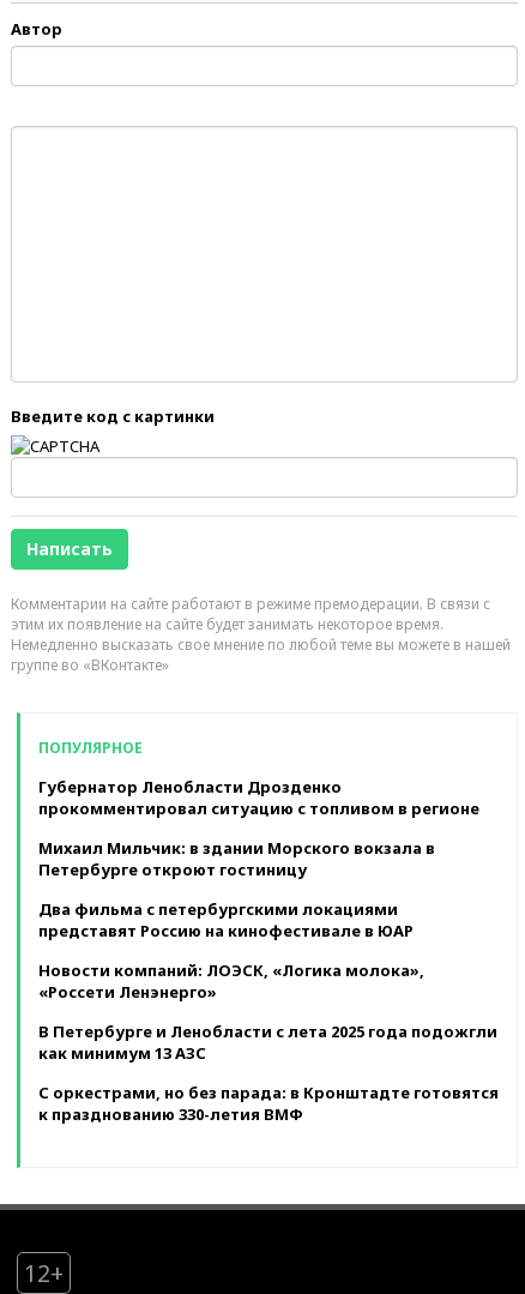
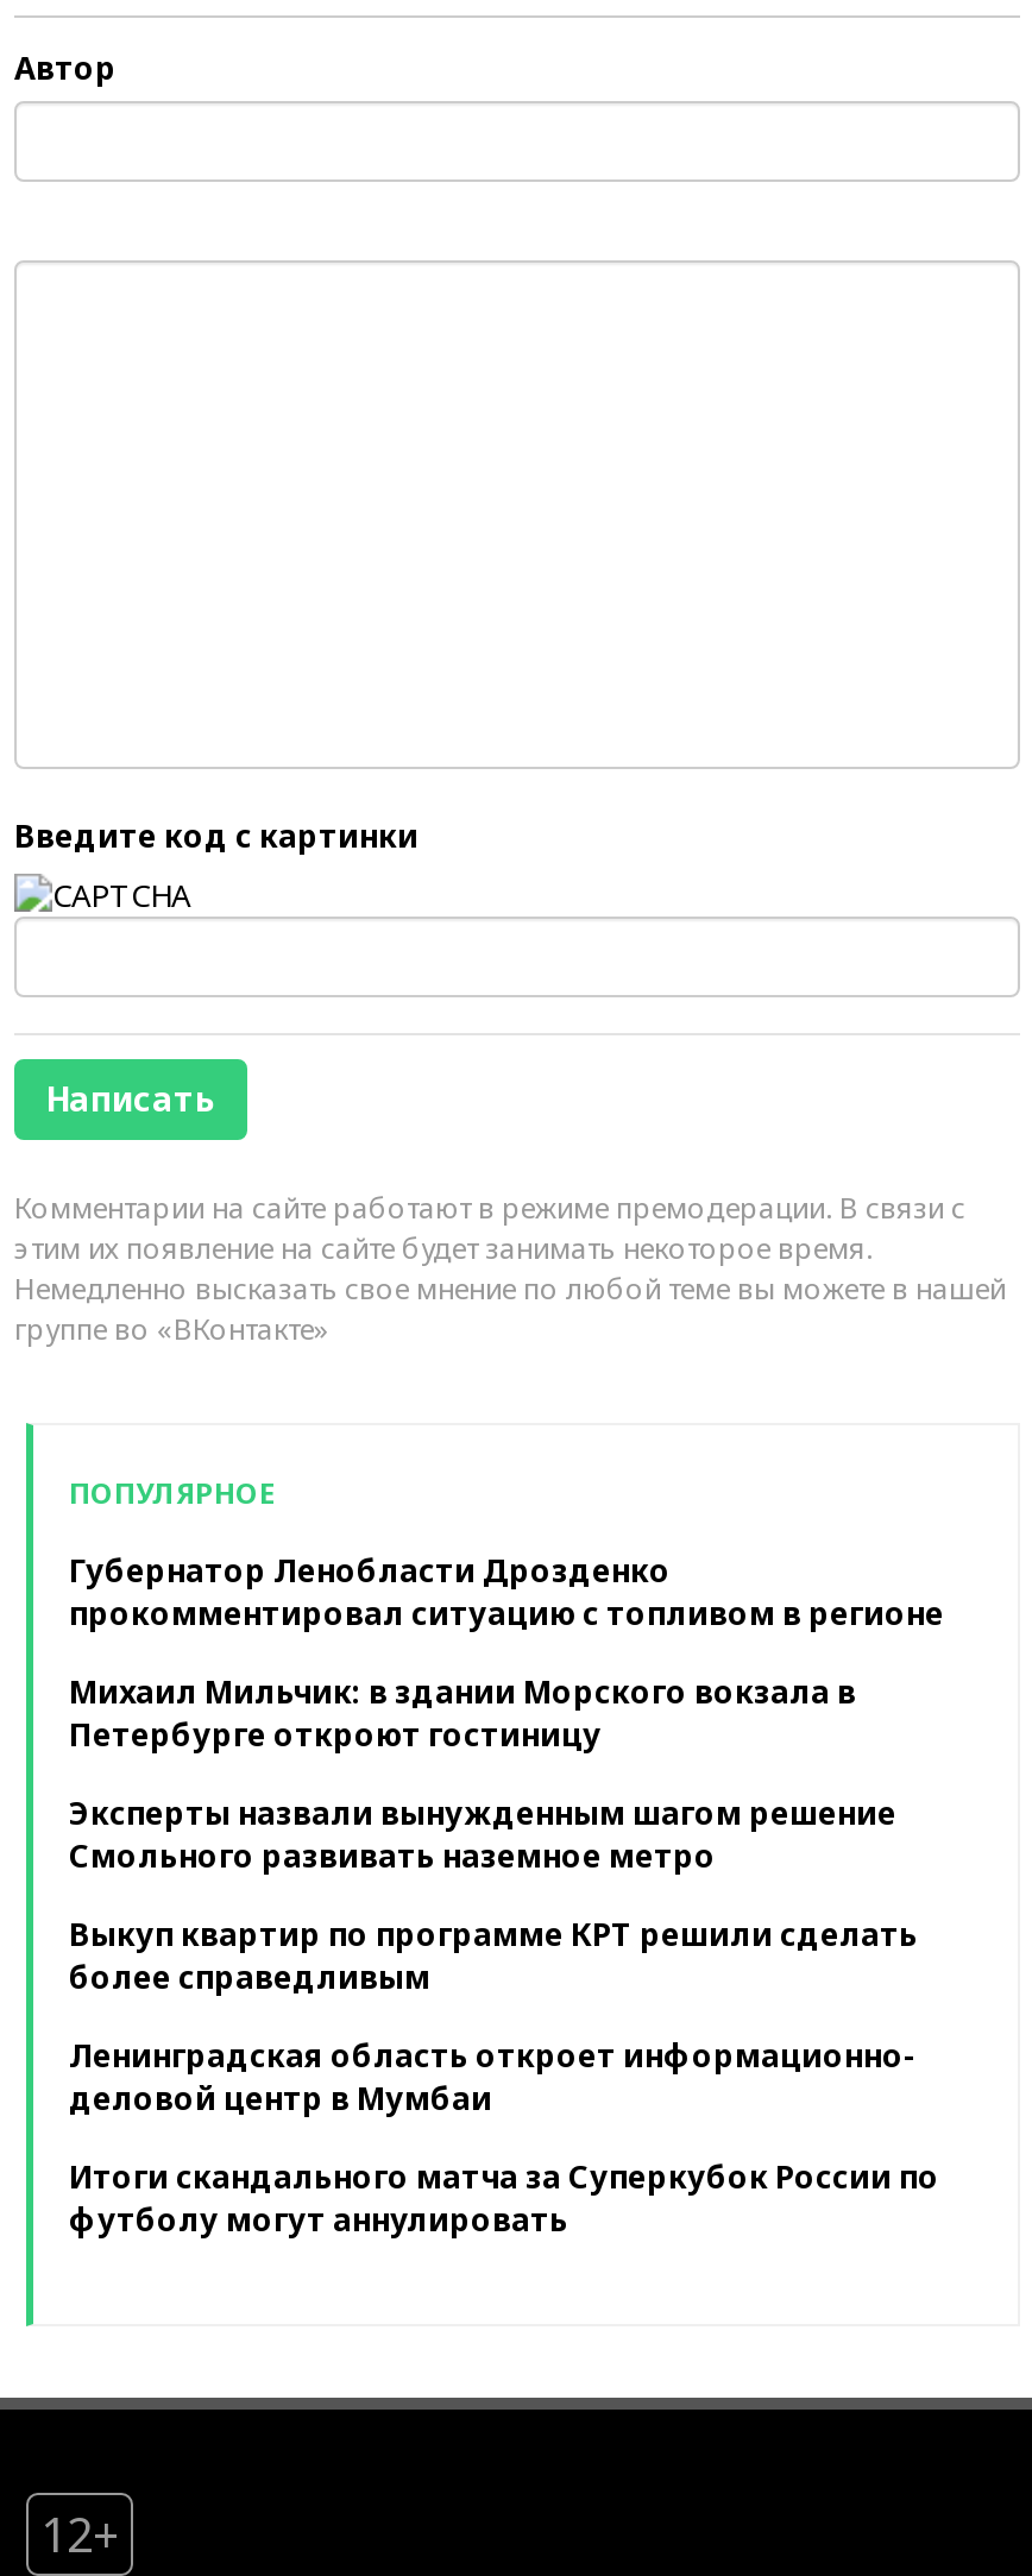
- Два фильма с петербургскими локациями
- представят Россию на кинофестивале в ЮАР
+ Эксперты назвали вынужденным шагом решение
+ Смольного развивать наземное метро

- Новости компаний: ЛОЭСК, «Логика молока»,
- «Россети Ленэнерго»
+ Выкуп квартир по программе КРТ решили сделать
+ более справедливым

- В Петербурге и Ленобласти с лета 2025 года подожгли
- как минимум 13 АЗС
+ Ленинградская область откроет информационно-
+ деловой центр в Мумбаи

- С оркестрами, но без парада: в Кронштадте готовятся
- к празднованию 330-летия ВМФ
+ Итоги скандального матча за Суперкубок России по
+ футболу могут аннулировать
